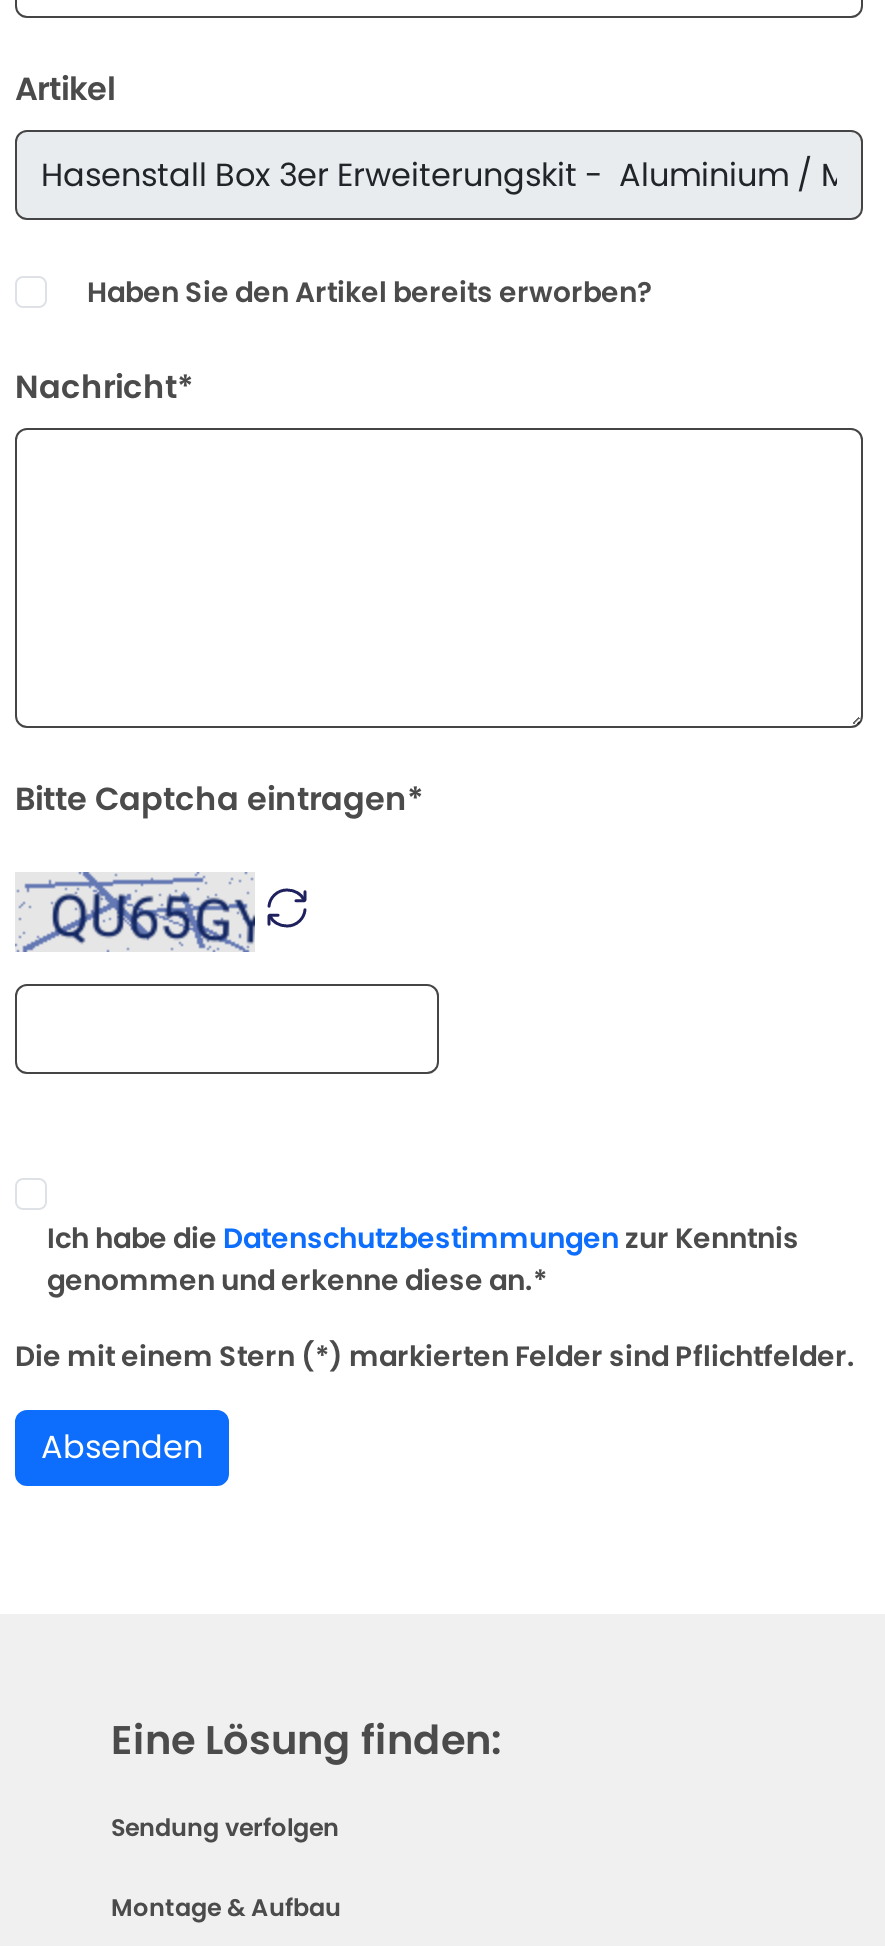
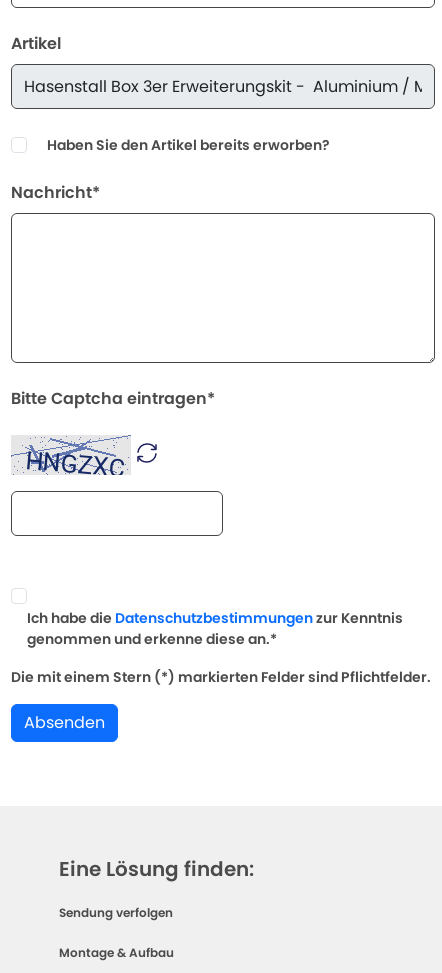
- [image]
+ [image]
